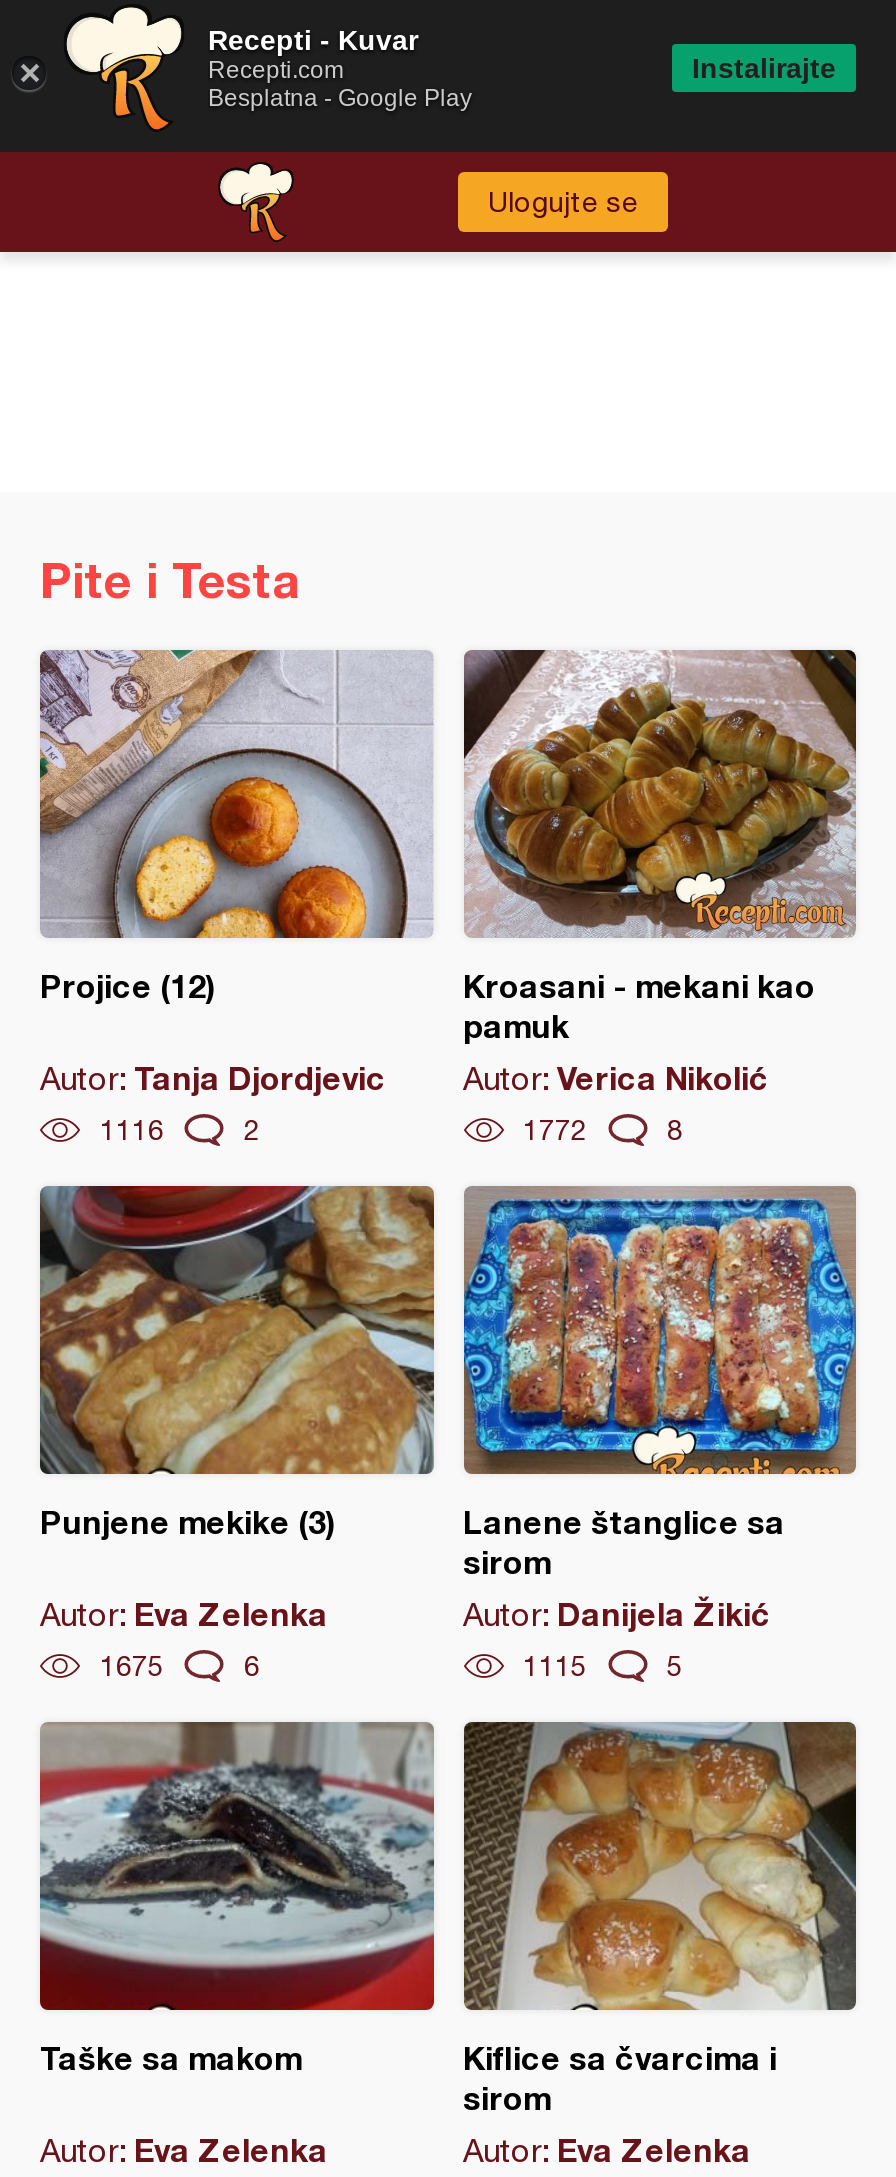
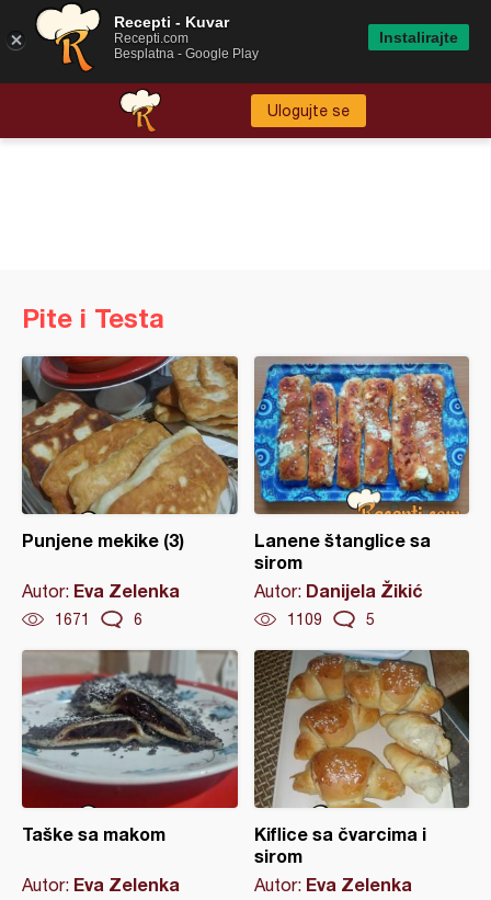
- [image]
- Projice (12)
- Autor: Tanja Djordjevic
- 1116
- 2

- [image]
- Kroasani - mekani kao
- pamuk
- Autor: Verica Nikolić
- 1772
- 8

- 1675
+ 1671

- 1115
+ 1109
